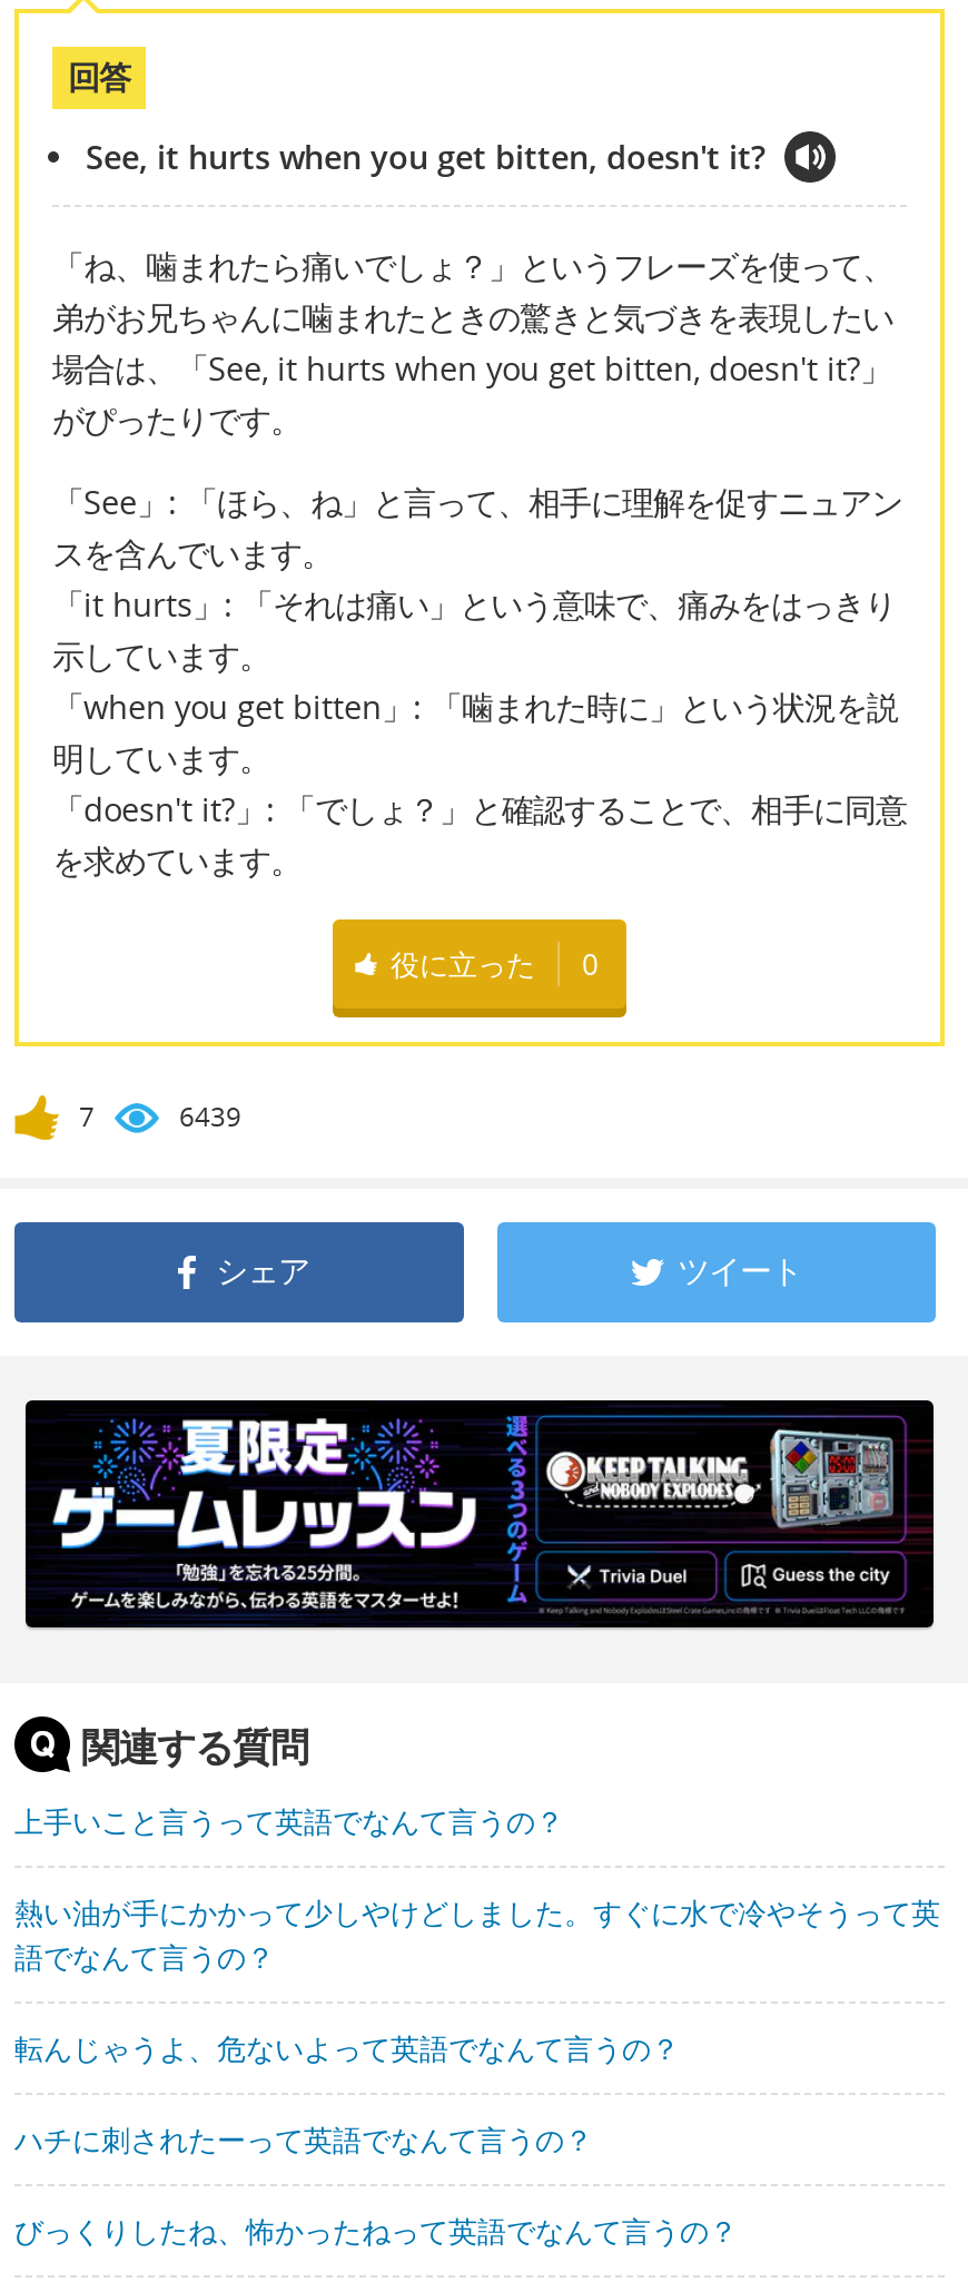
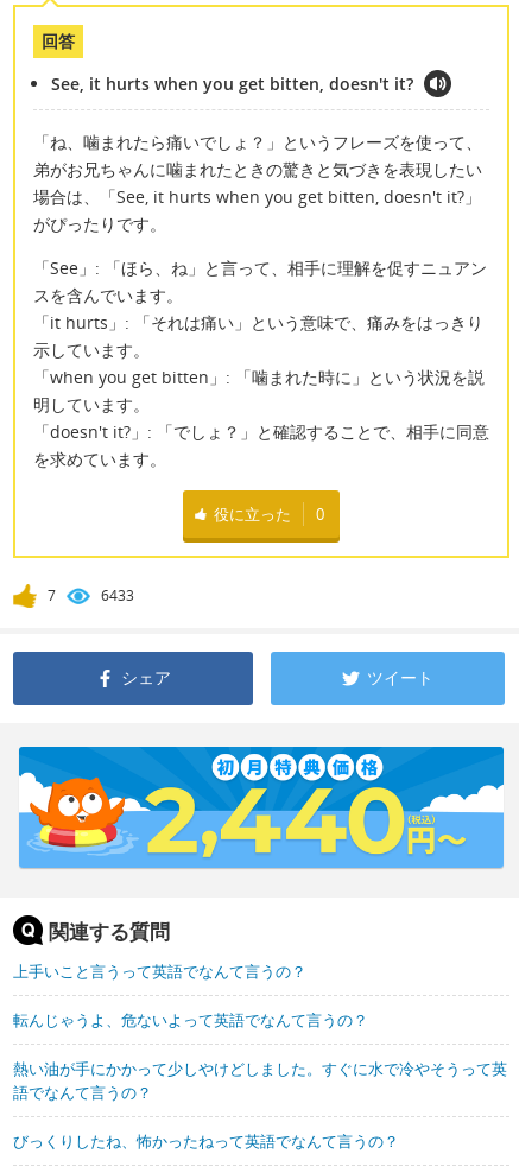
- 6439
+ 6433

- [image]
+ [image]

moved down: 熱い油が手にかかって少しやけどしました。すぐに水で冷やそうって英 | 語でなんて言うの？

moved up: 転んじゃうよ、危ないよって英語でなんて言うの？

- ハチに刺されたーって英語でなんて言うの？
